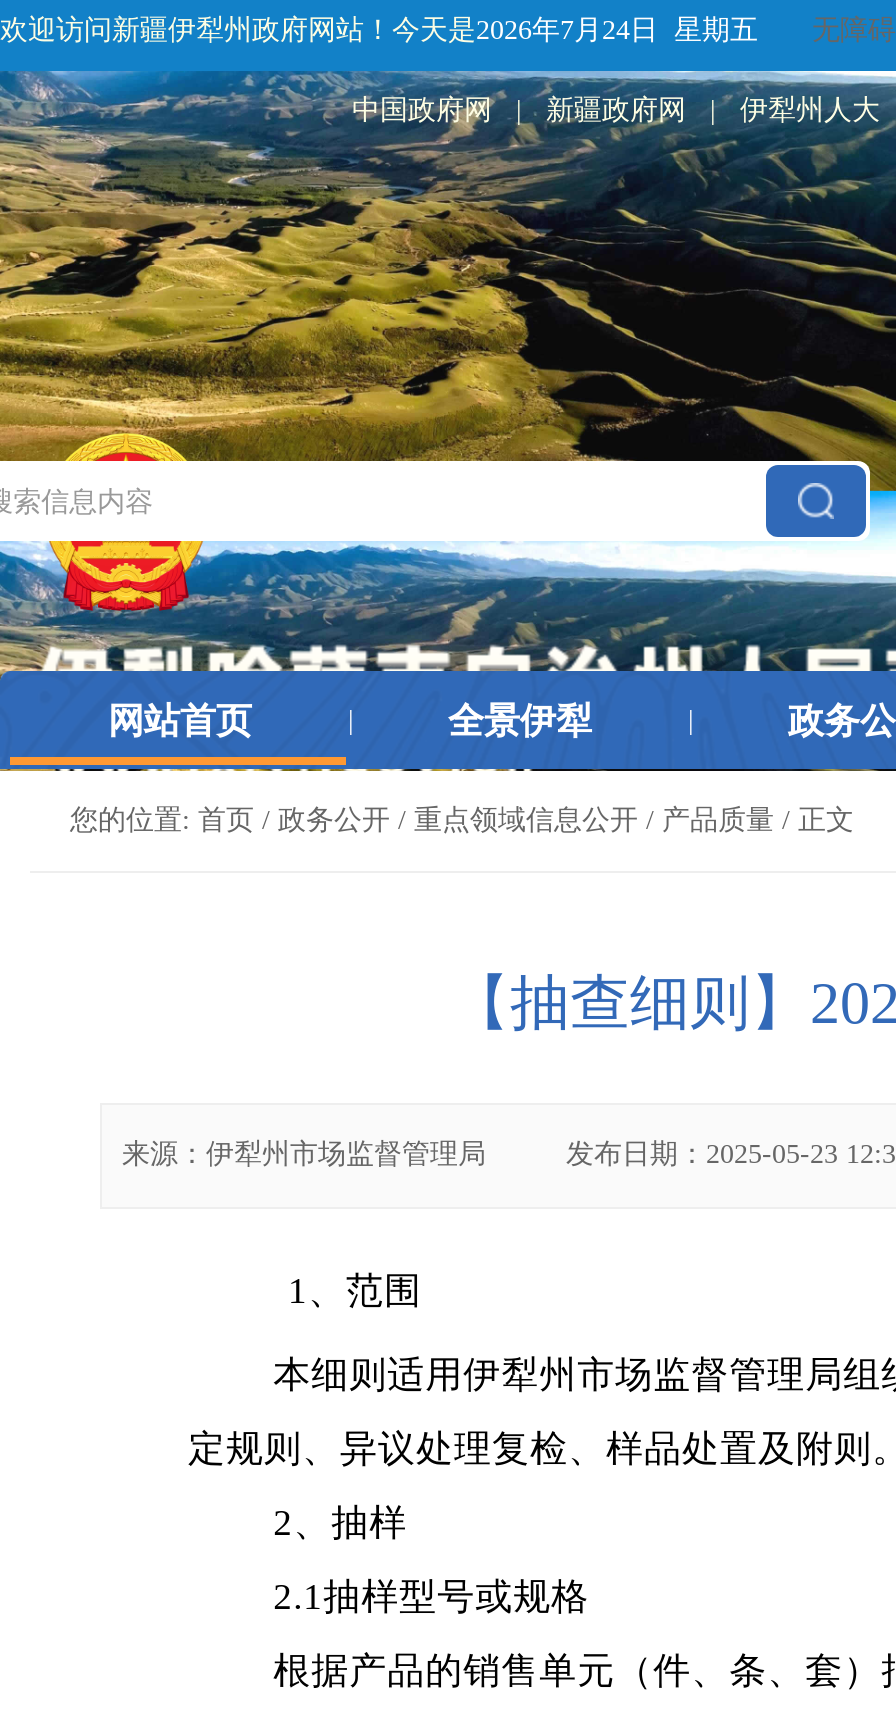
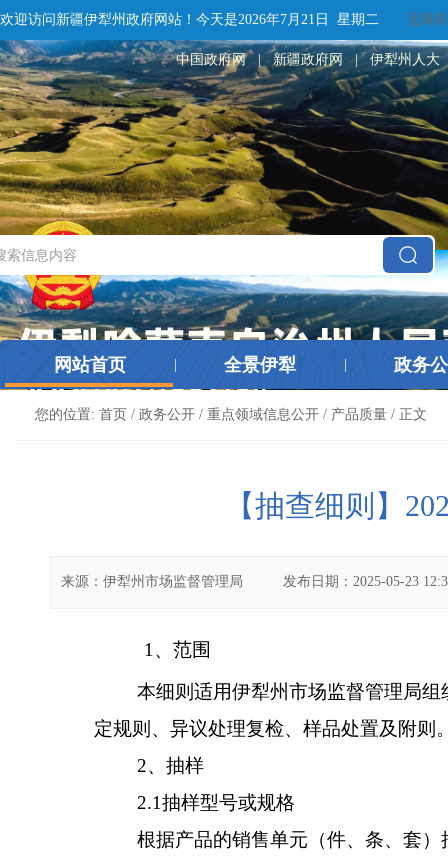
- 欢迎访问新疆伊犁州政府网站！今天是2026年7月24日 星期五
+ 欢迎访问新疆伊犁州政府网站！今天是2026年7月21日 星期二
